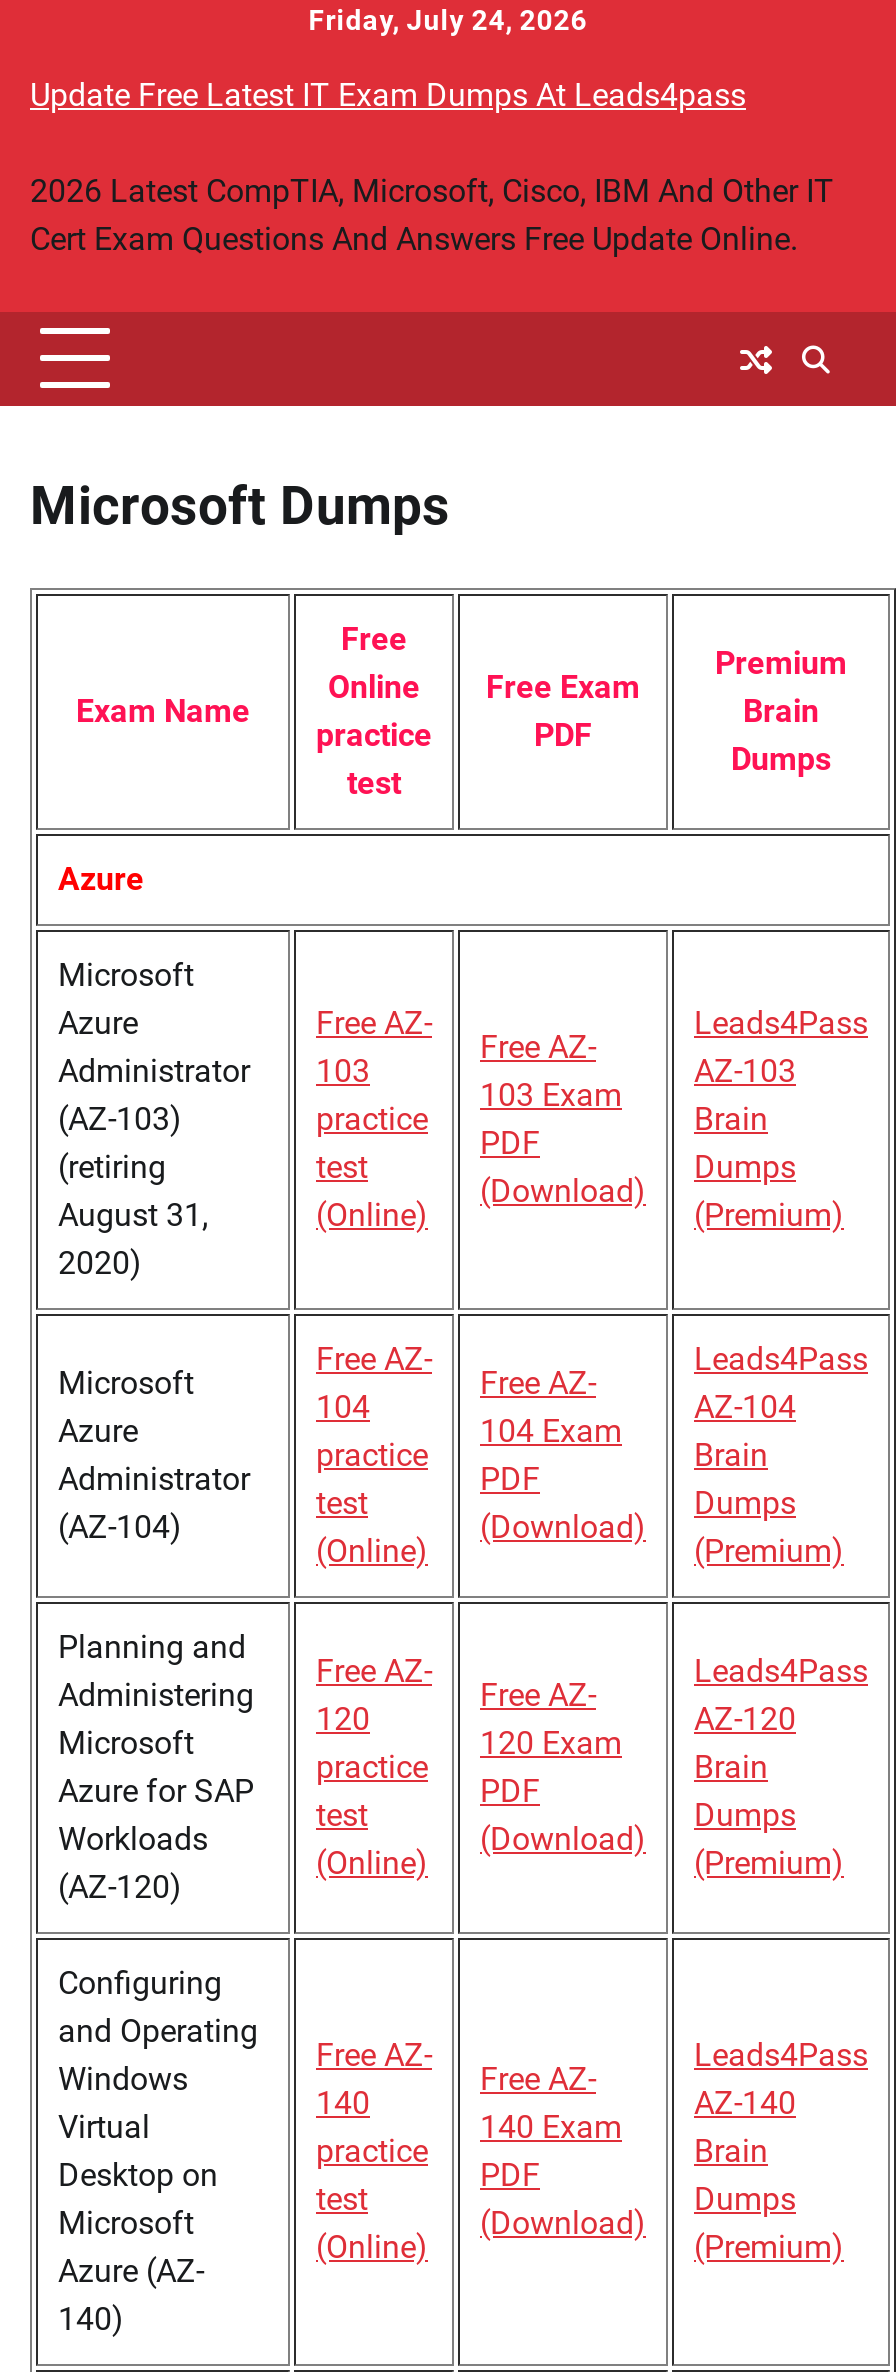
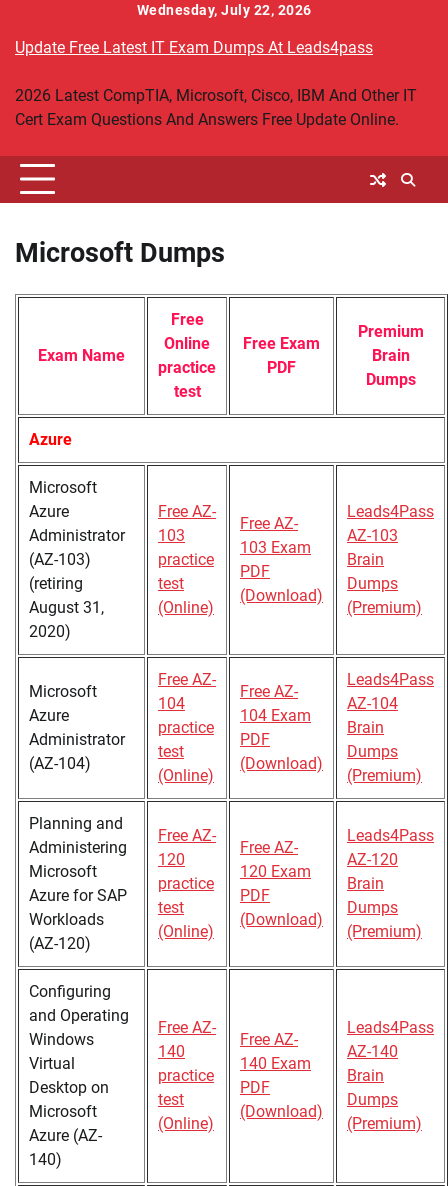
- Friday, July 24, 2026
+ Wednesday, July 22, 2026
